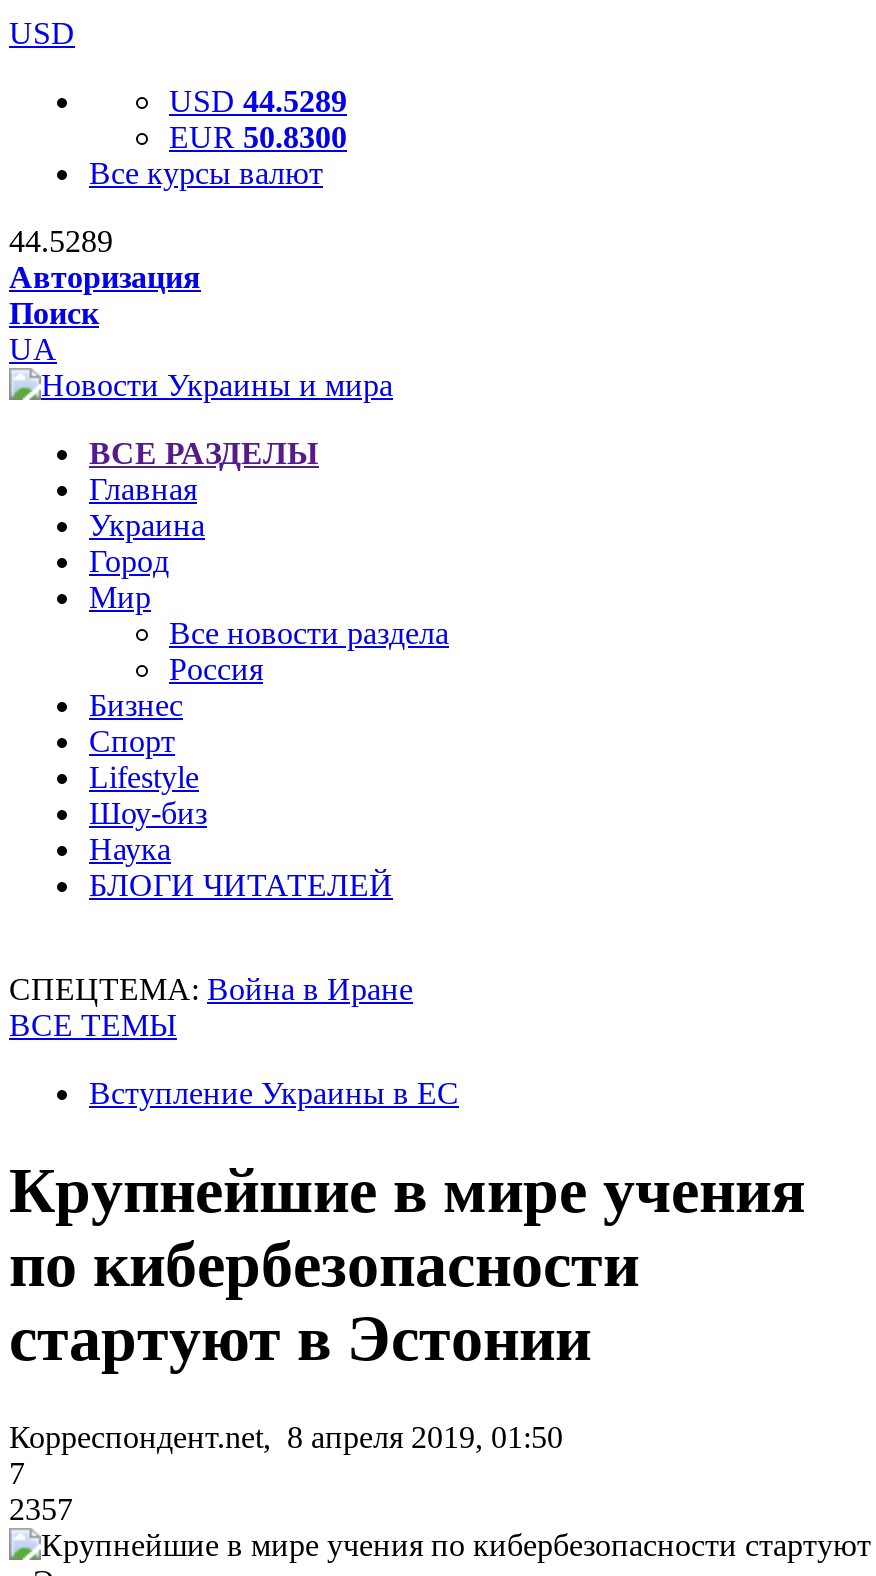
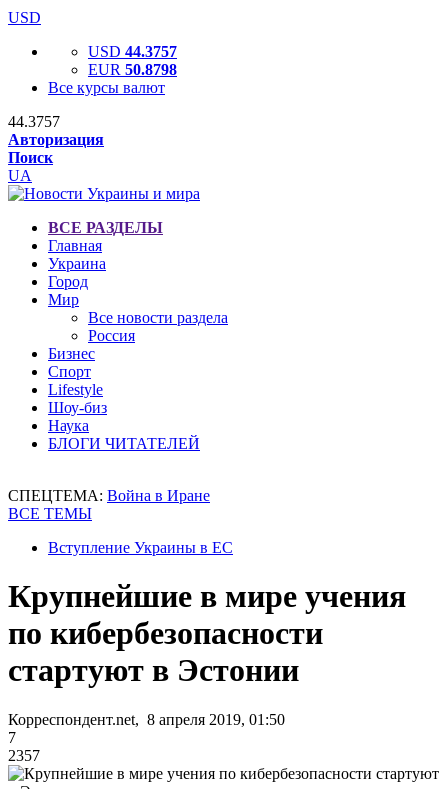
- USD 44.5289
+ USD 44.3757

- EUR 50.8300
+ EUR 50.8798

- 44.5289
+ 44.3757
